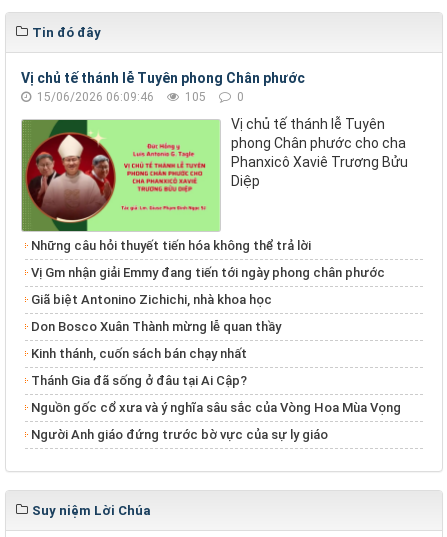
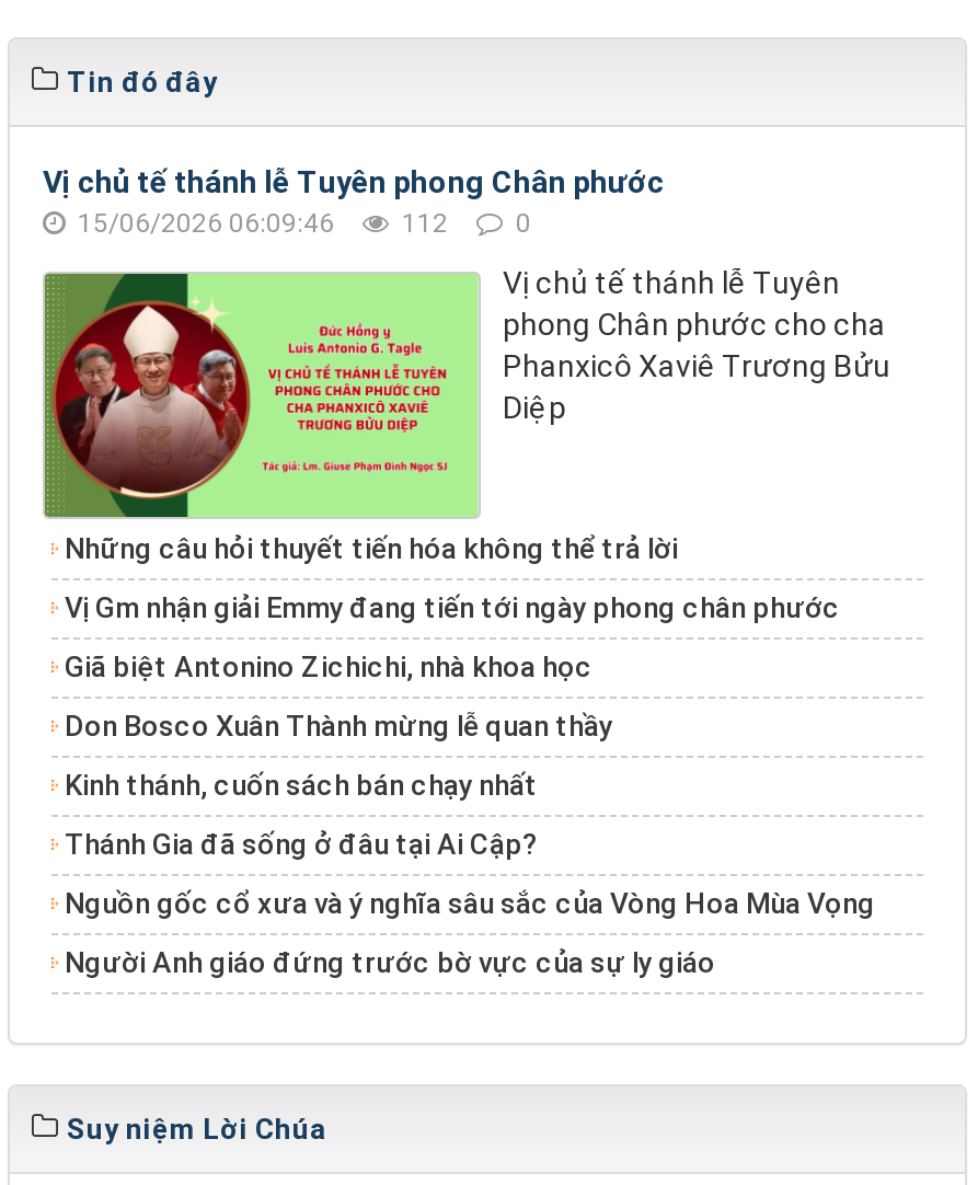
- 15/06/2026 06:09:46 105 0
+ 15/06/2026 06:09:46 112 0
